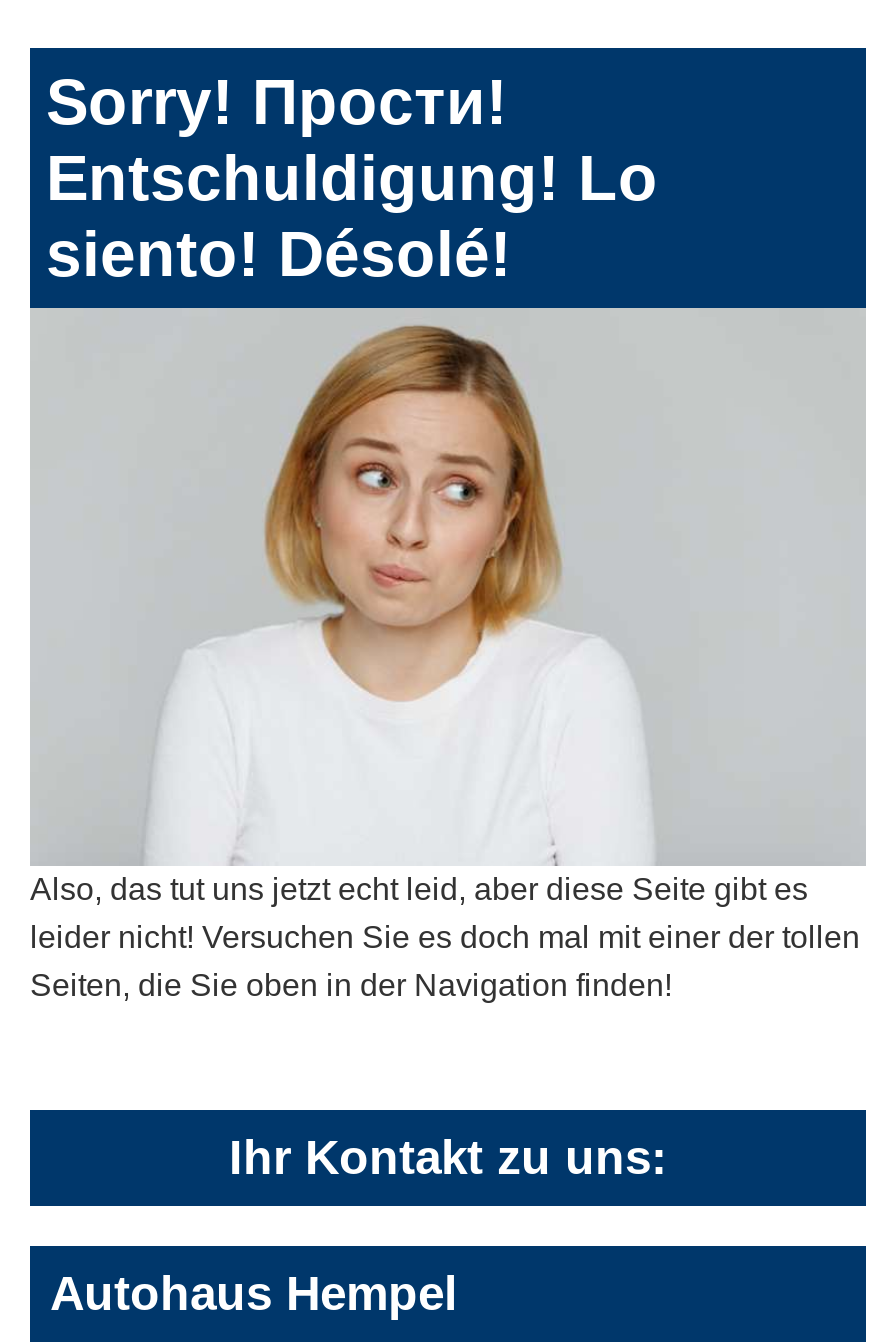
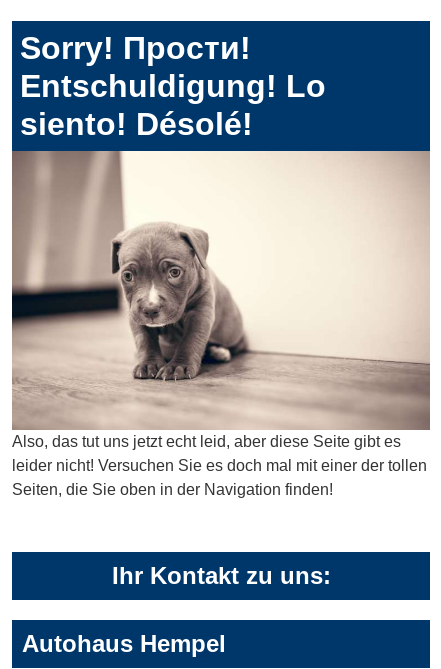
- [image]
+ [image]
